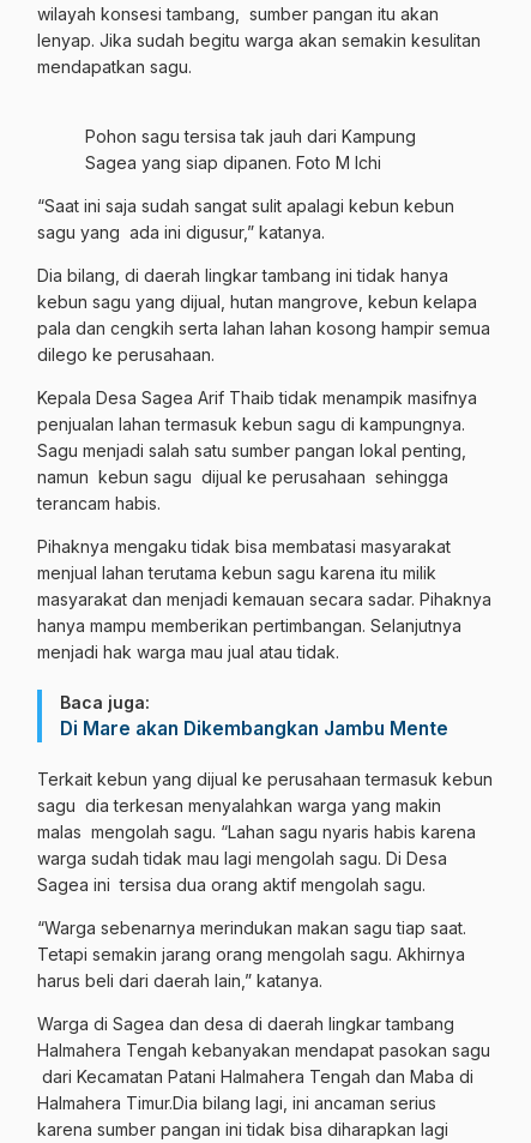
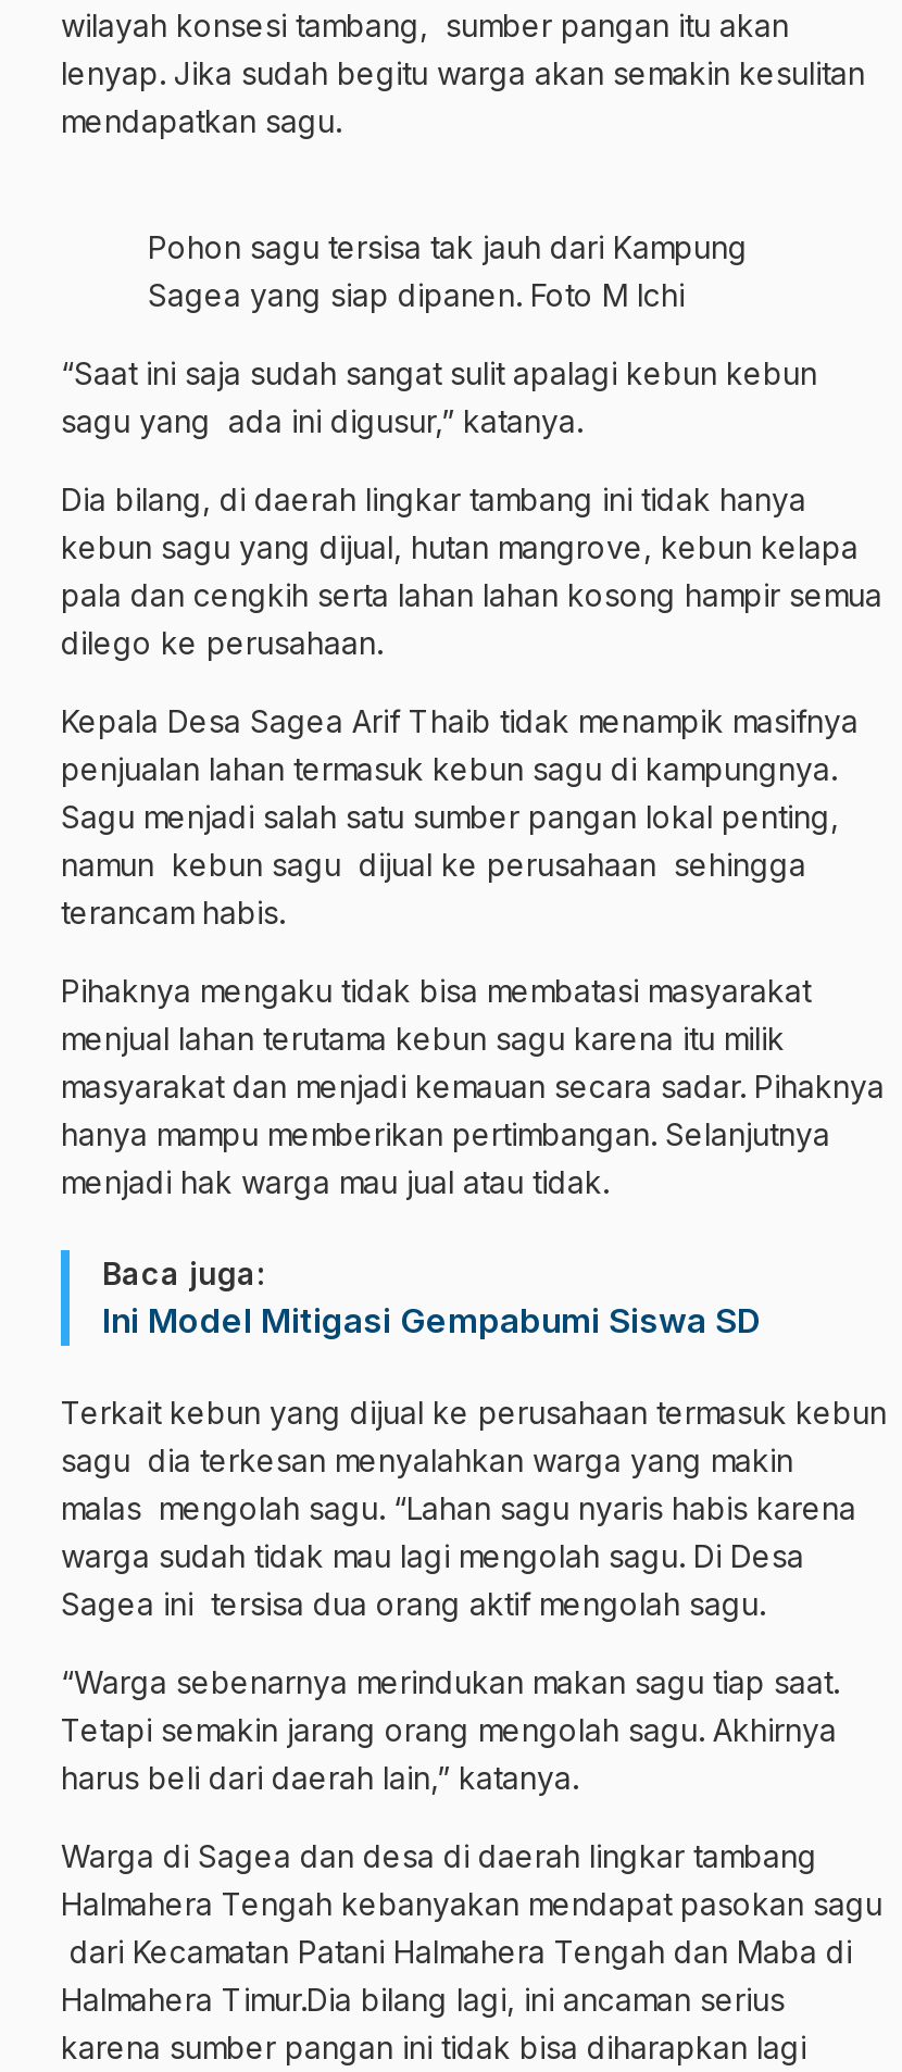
- Di Mare akan Dikembangkan Jambu Mente
+ Ini Model Mitigasi Gempabumi Siswa SD
